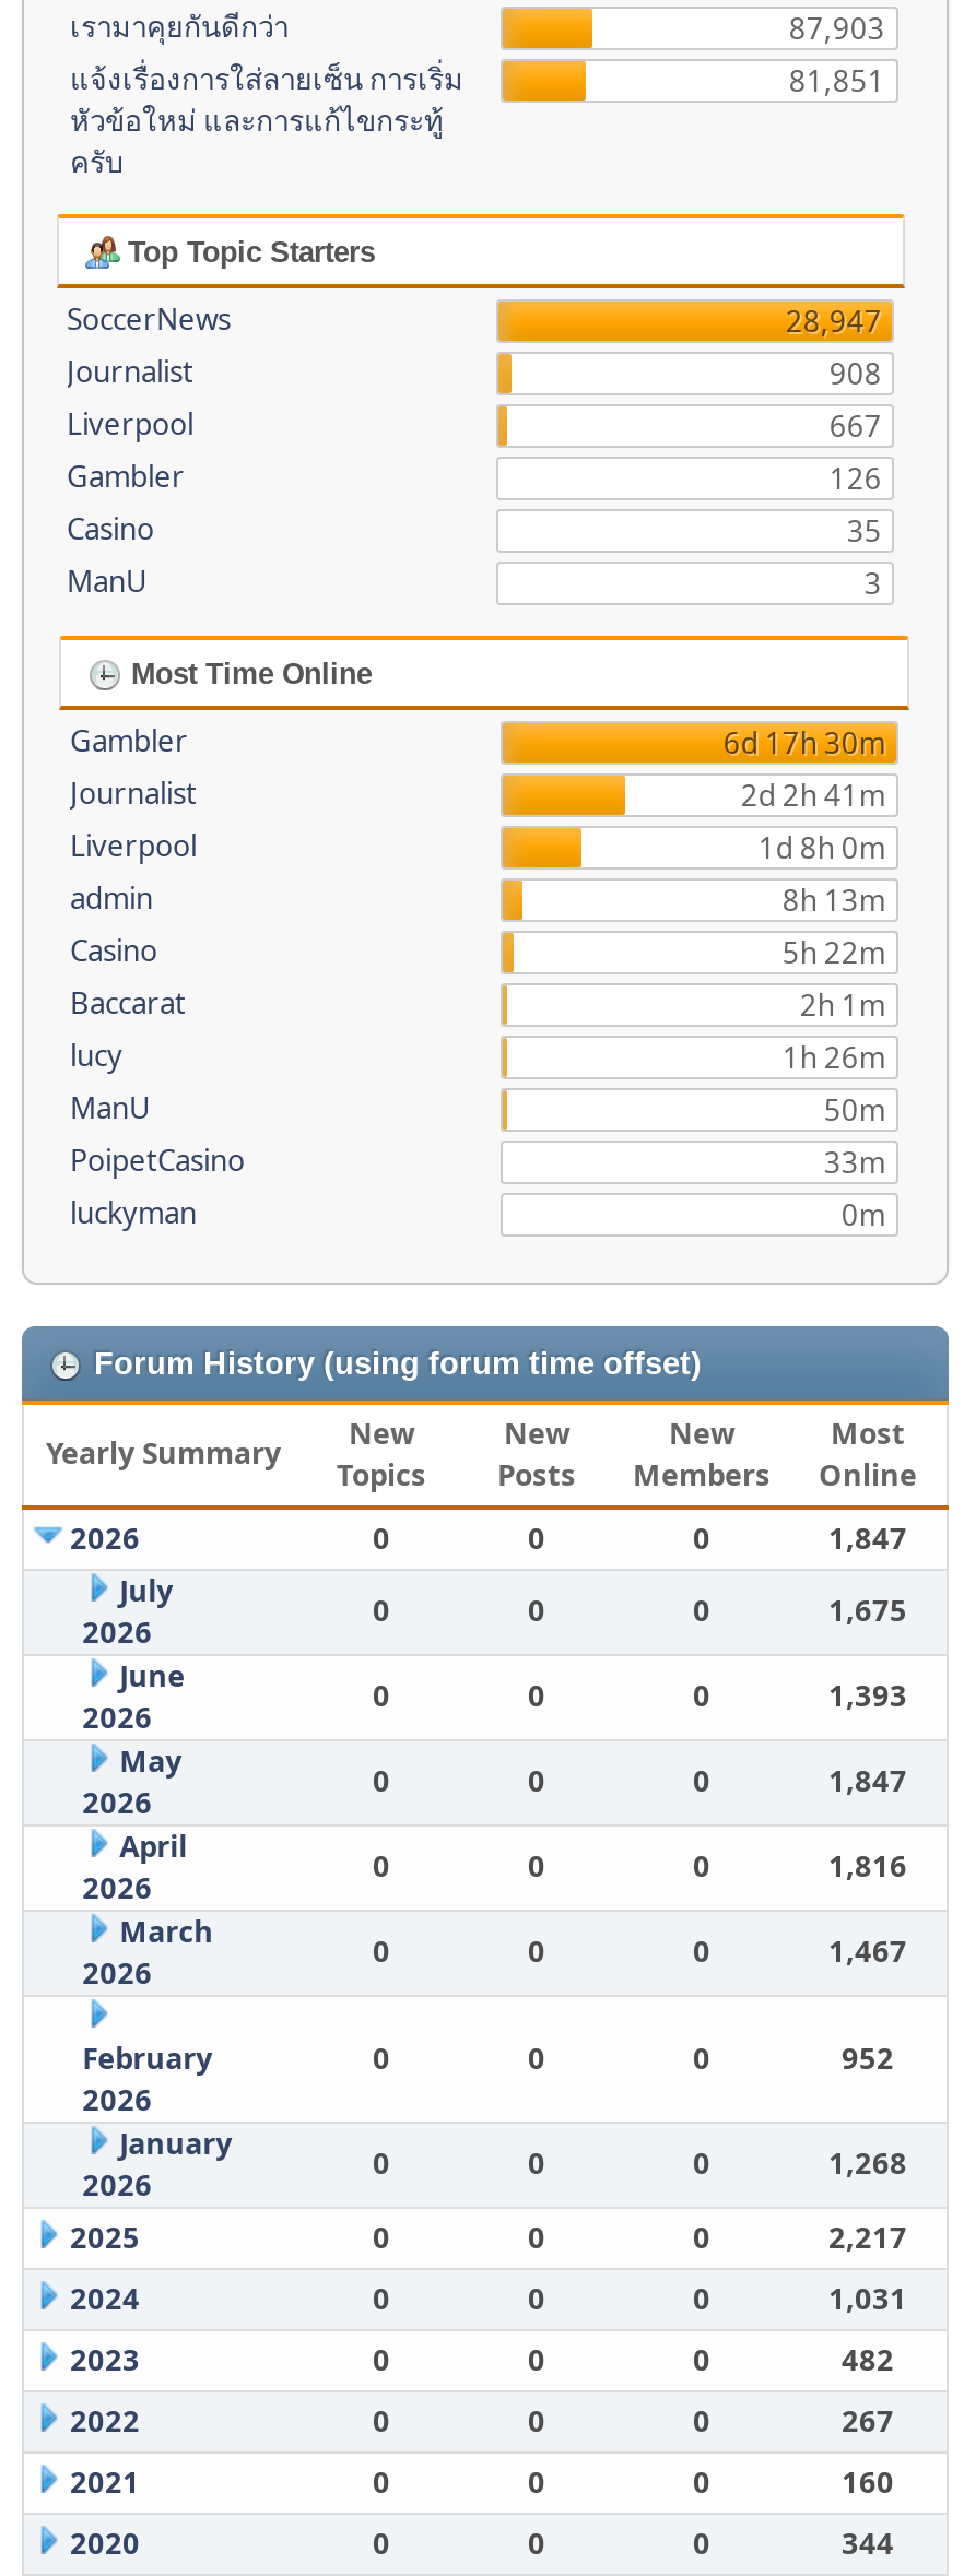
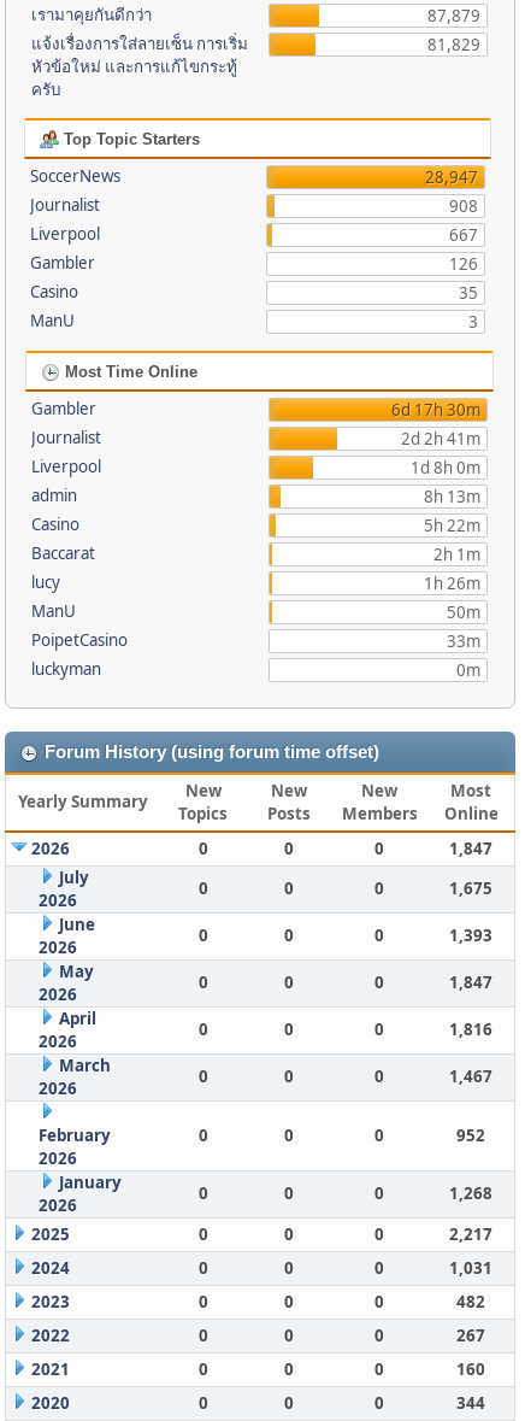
- 87,903
+ 87,879

- 81,851
+ 81,829
